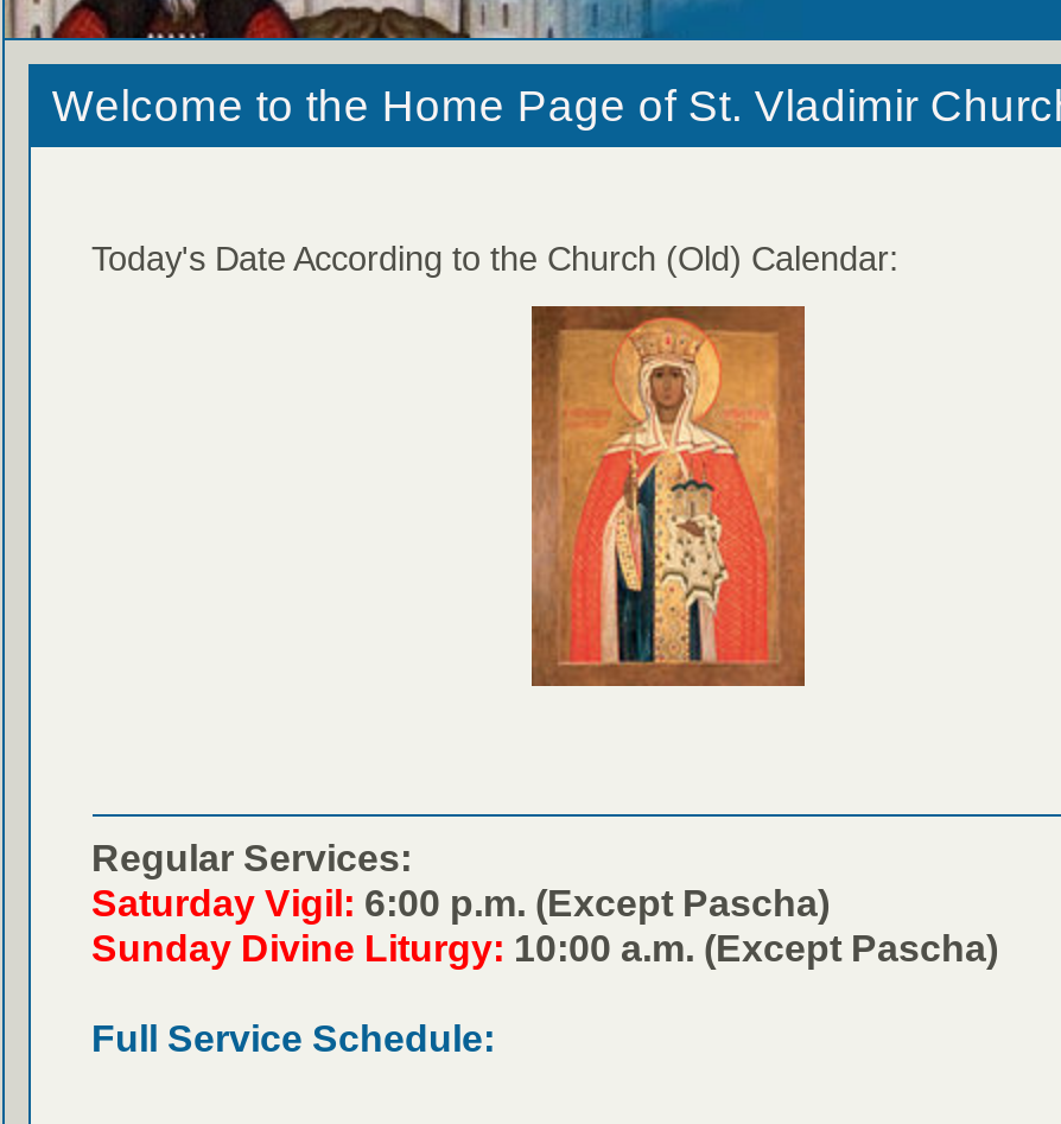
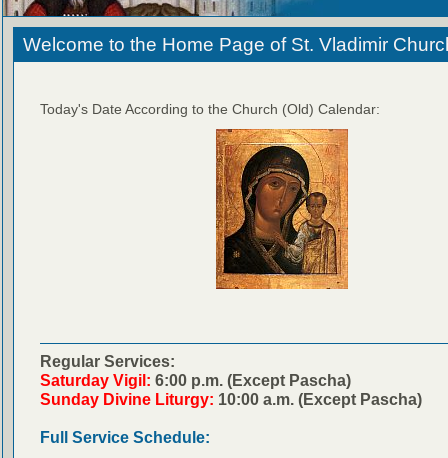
- [image]
+ [image]
